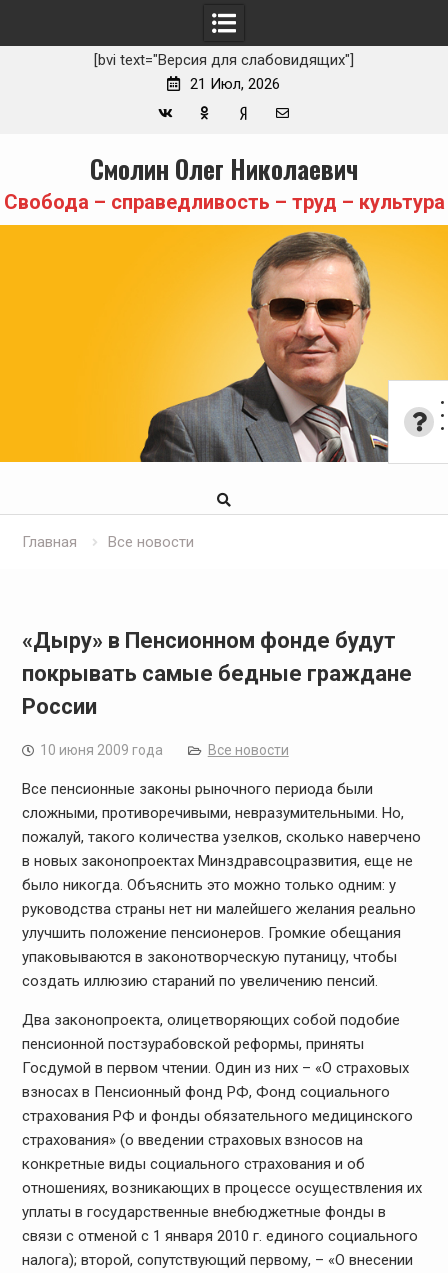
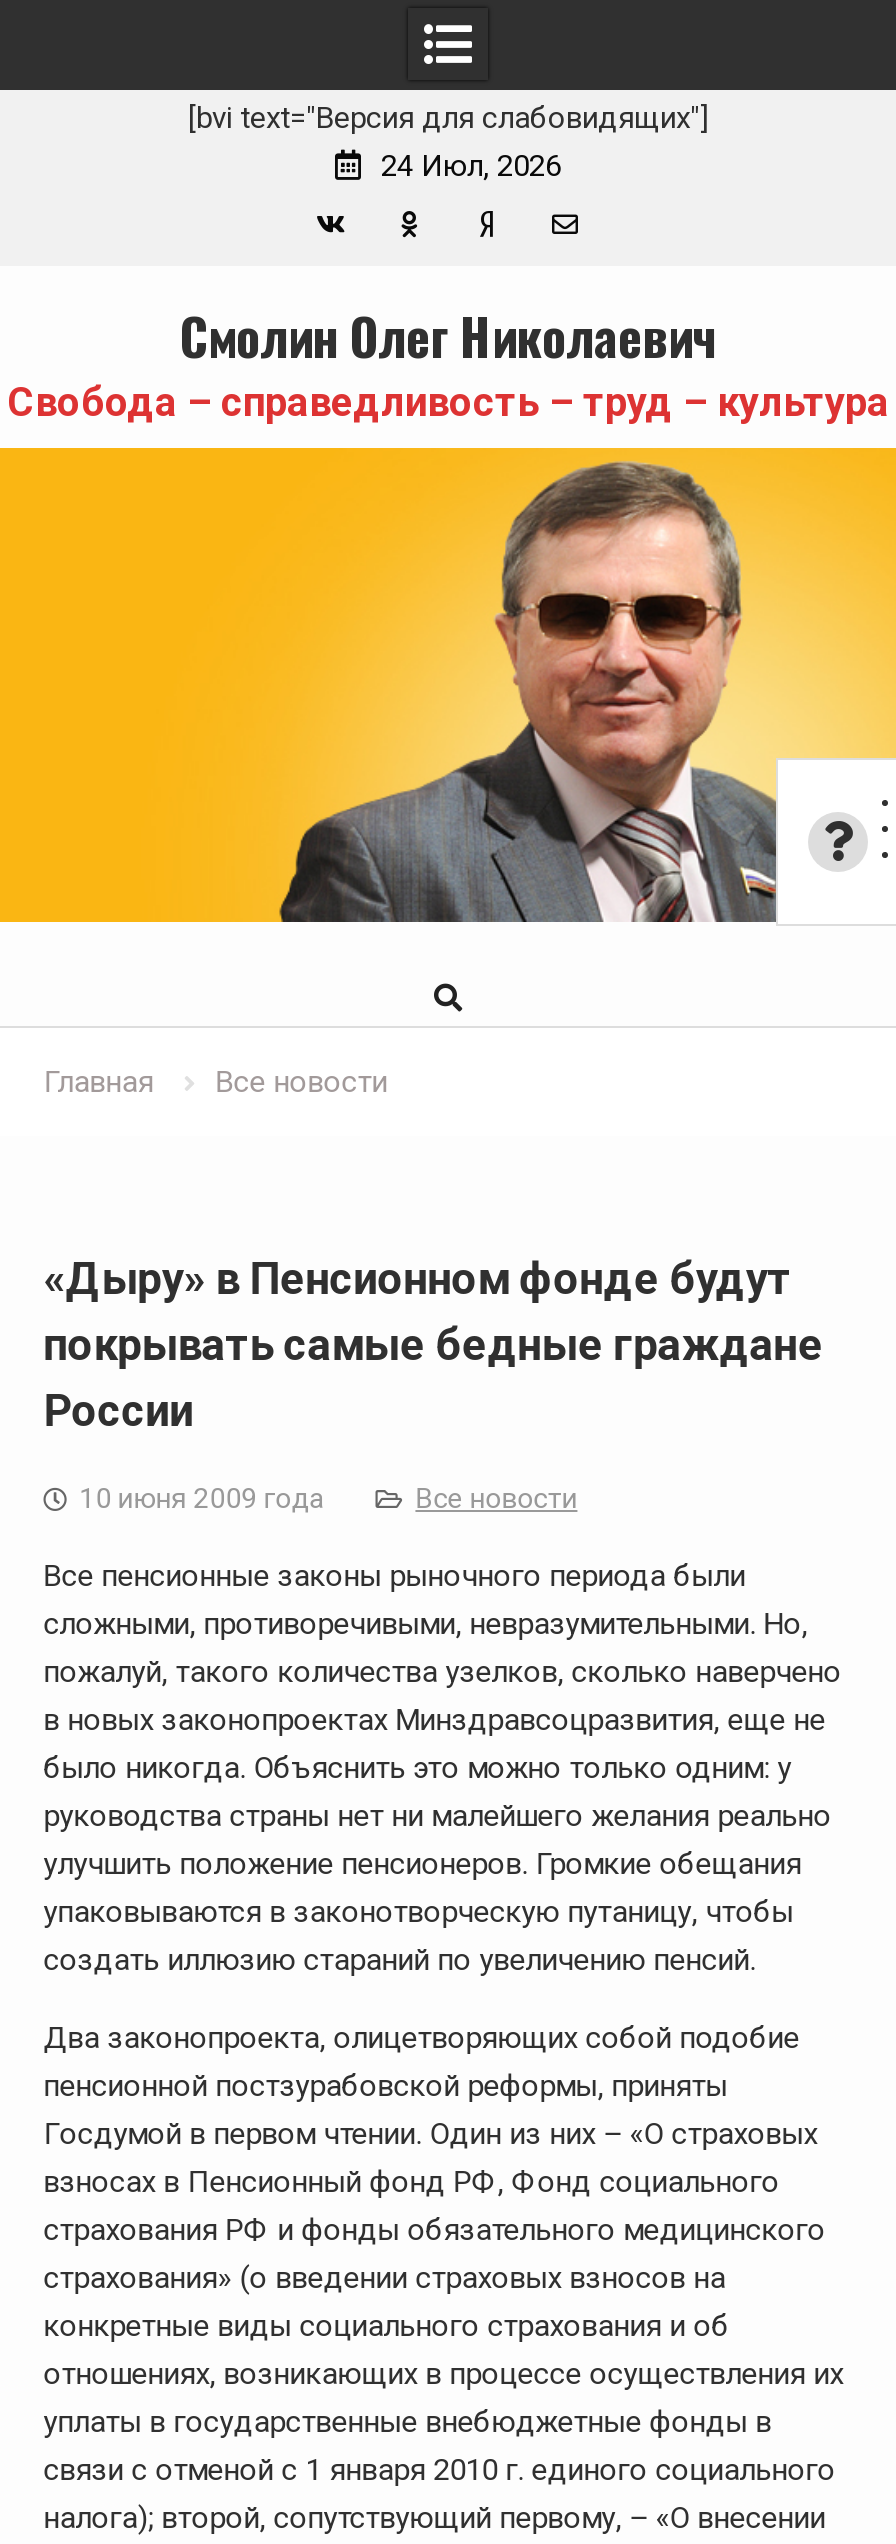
- 21 Июл, 2026
+ 24 Июл, 2026
